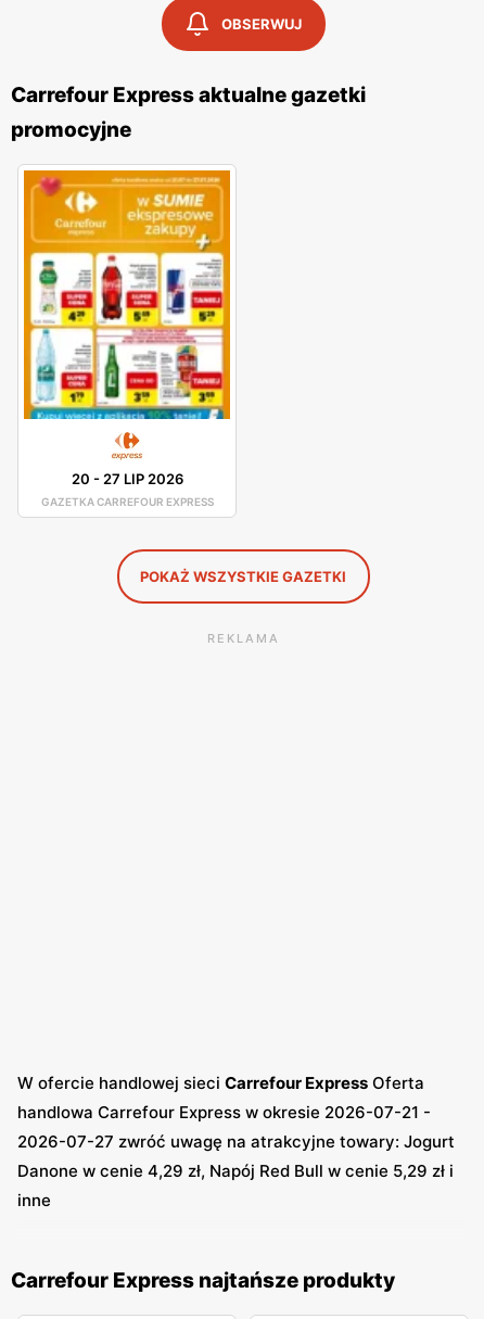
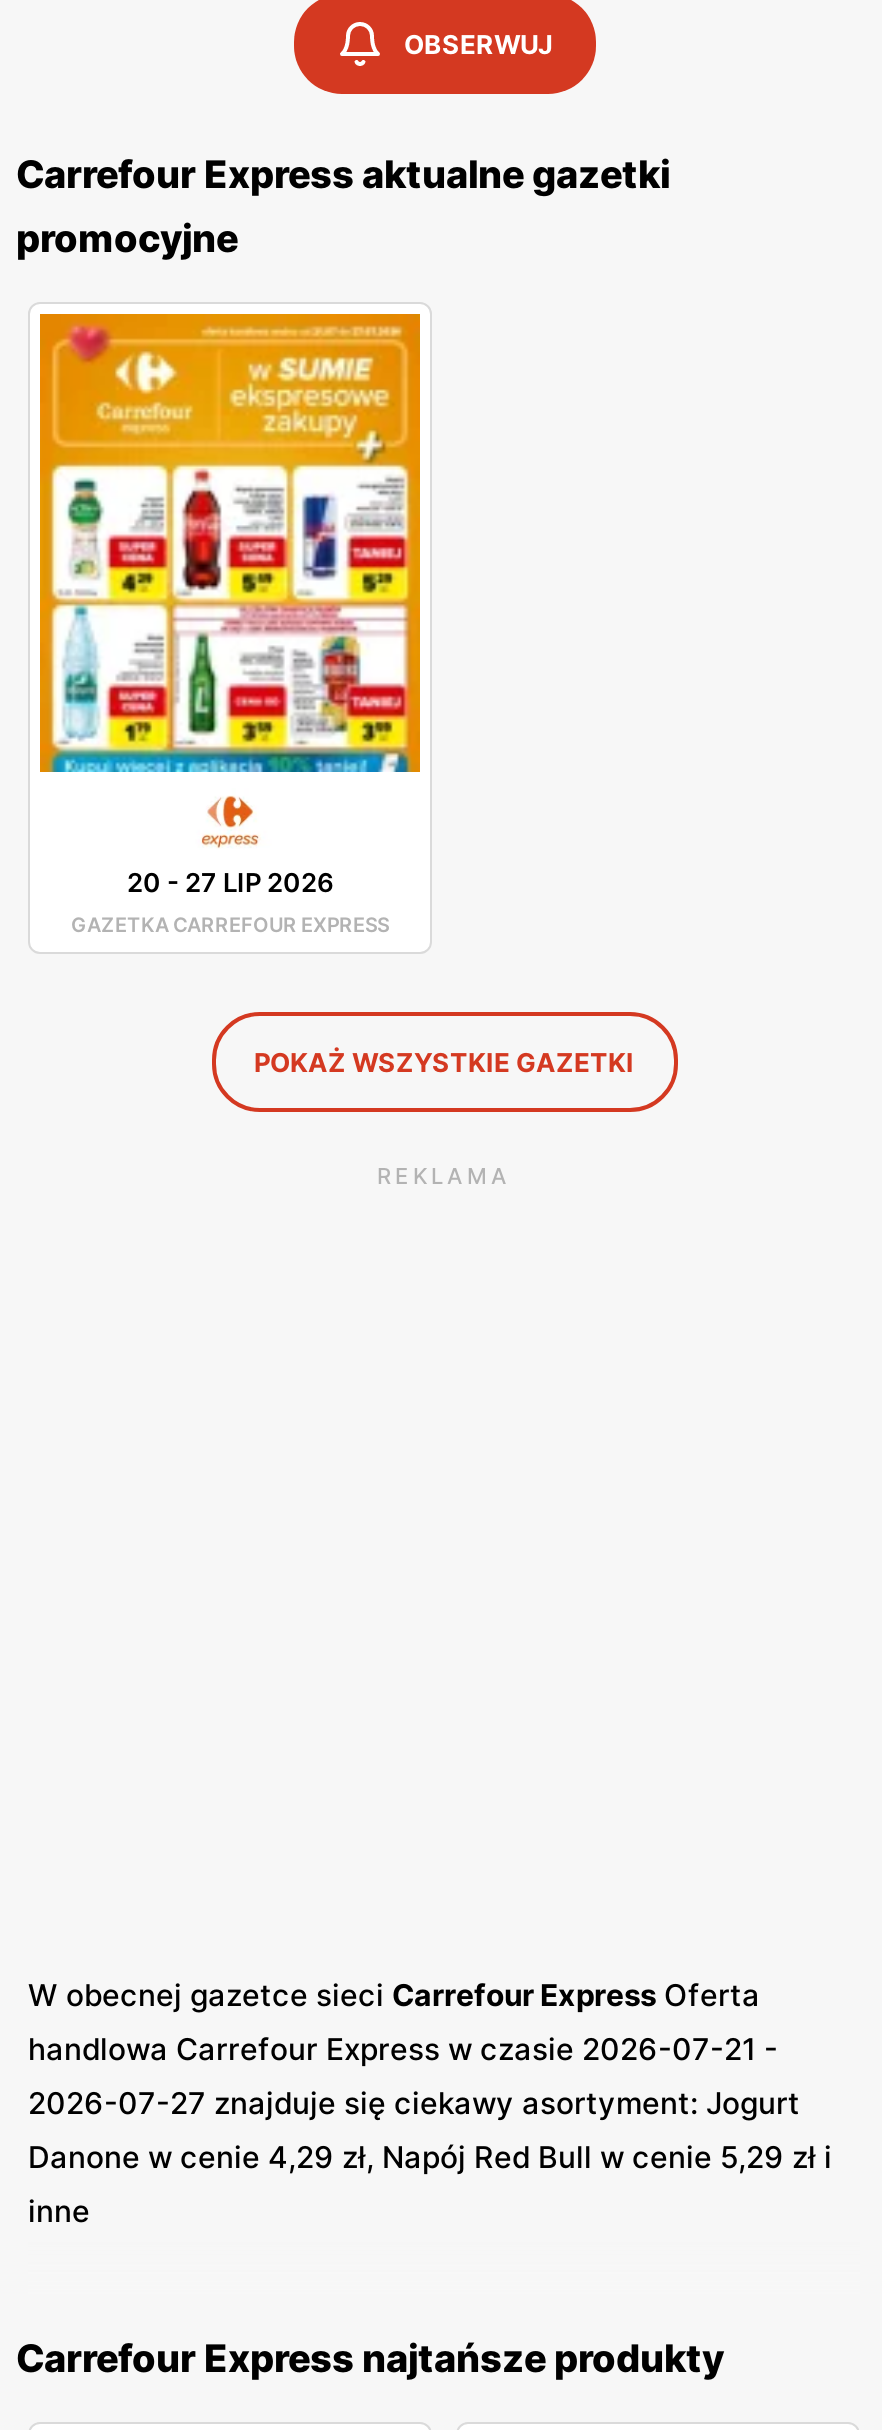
- W ofercie handlowej sieci Carrefour Express Oferta
- handlowa Carrefour Express w okresie 2026-07-21 -
- 2026-07-27 zwróć uwagę na atrakcyjne towary: Jogurt
+ W obecnej gazetce sieci Carrefour Express Oferta
+ handlowa Carrefour Express w czasie 2026-07-21 -
+ 2026-07-27 znajduje się ciekawy asortyment: Jogurt
